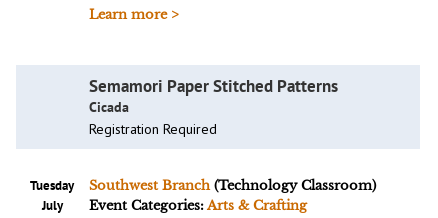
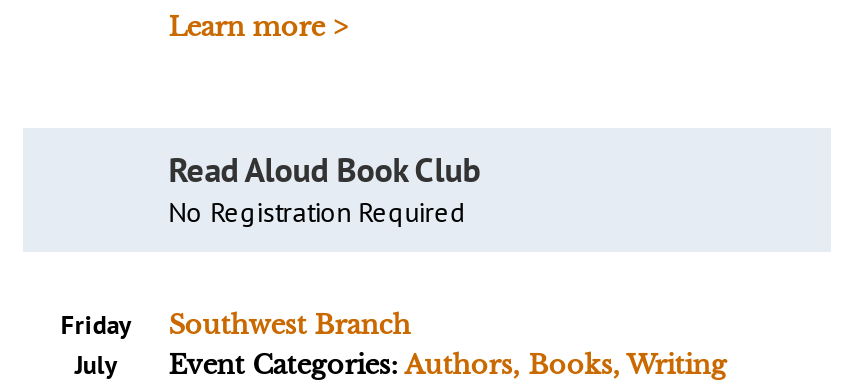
- Semamori Paper Stitched Patterns
- Cicada
- Registration Required
+ Read Aloud Book Club
+ No Registration Required

- Tuesday
+ Friday

- Southwest Branch (Technology Classroom)
- Event Categories: Arts & Crafting
+ Southwest Branch
+ Event Categories: Authors, Books, Writing
